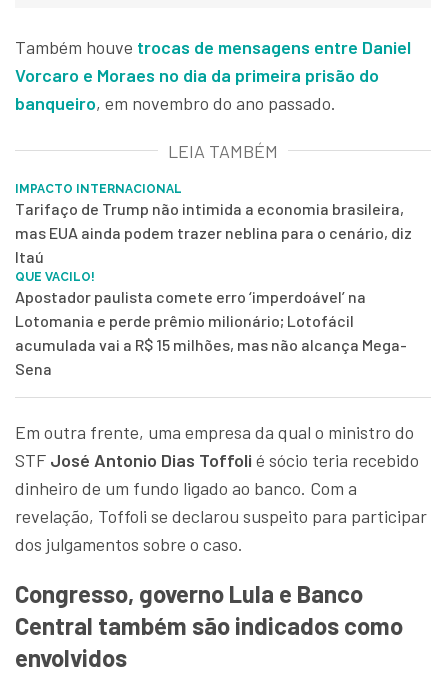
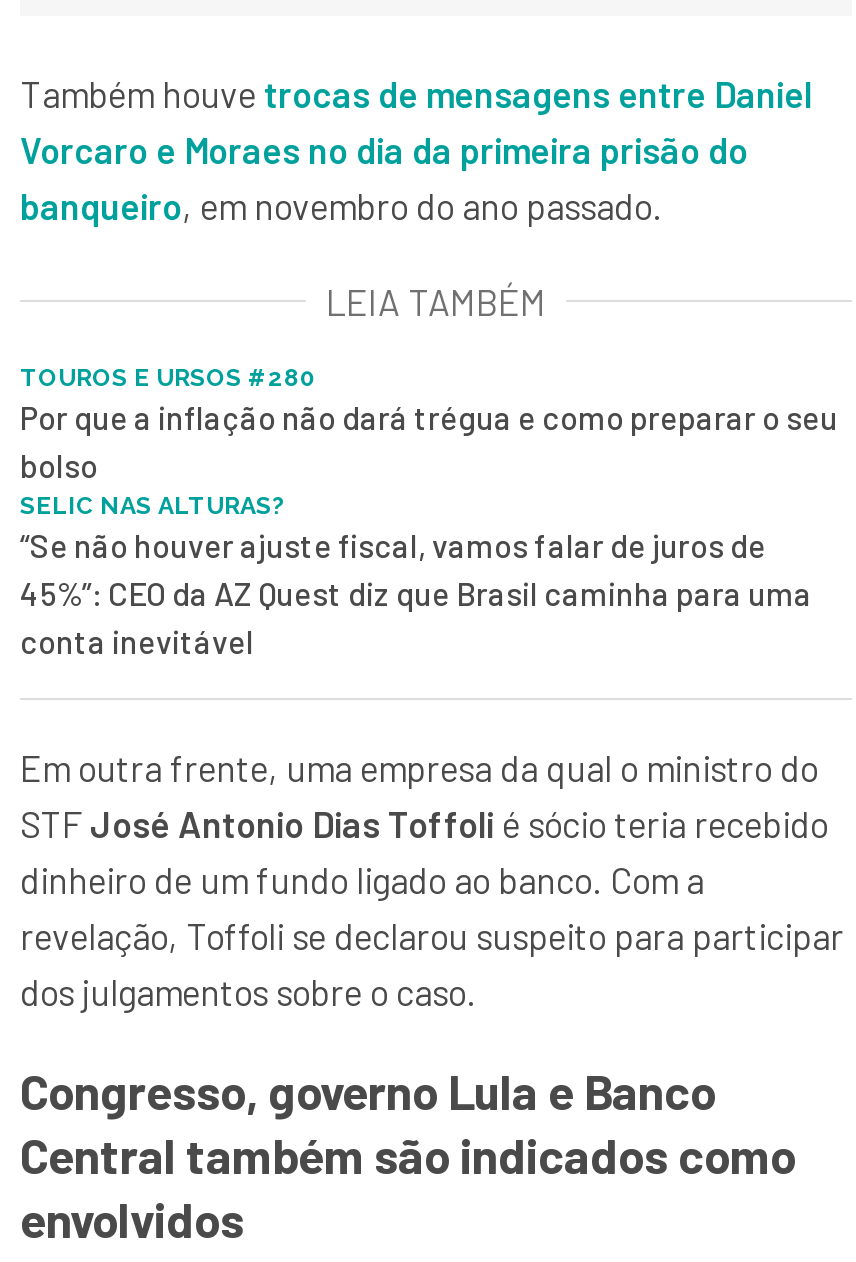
- IMPACTO INTERNACIONAL
- Tarifaço de Trump não intimida a economia brasileira,
- mas EUA ainda podem trazer neblina para o cenário, diz
- Itaú
- QUE VACILO!
- Apostador paulista comete erro ‘imperdoável’ na
- Lotomania e perde prêmio milionário; Lotofácil
- acumulada vai a R$ 15 milhões, mas não alcança Mega-
- Sena
+ TOUROS E URSOS #280
+ Por que a inflação não dará trégua e como preparar o seu
+ bolso
+ SELIC NAS ALTURAS?
+ “Se não houver ajuste fiscal, vamos falar de juros de
+ 45%”: CEO da AZ Quest diz que Brasil caminha para uma
+ conta inevitável
